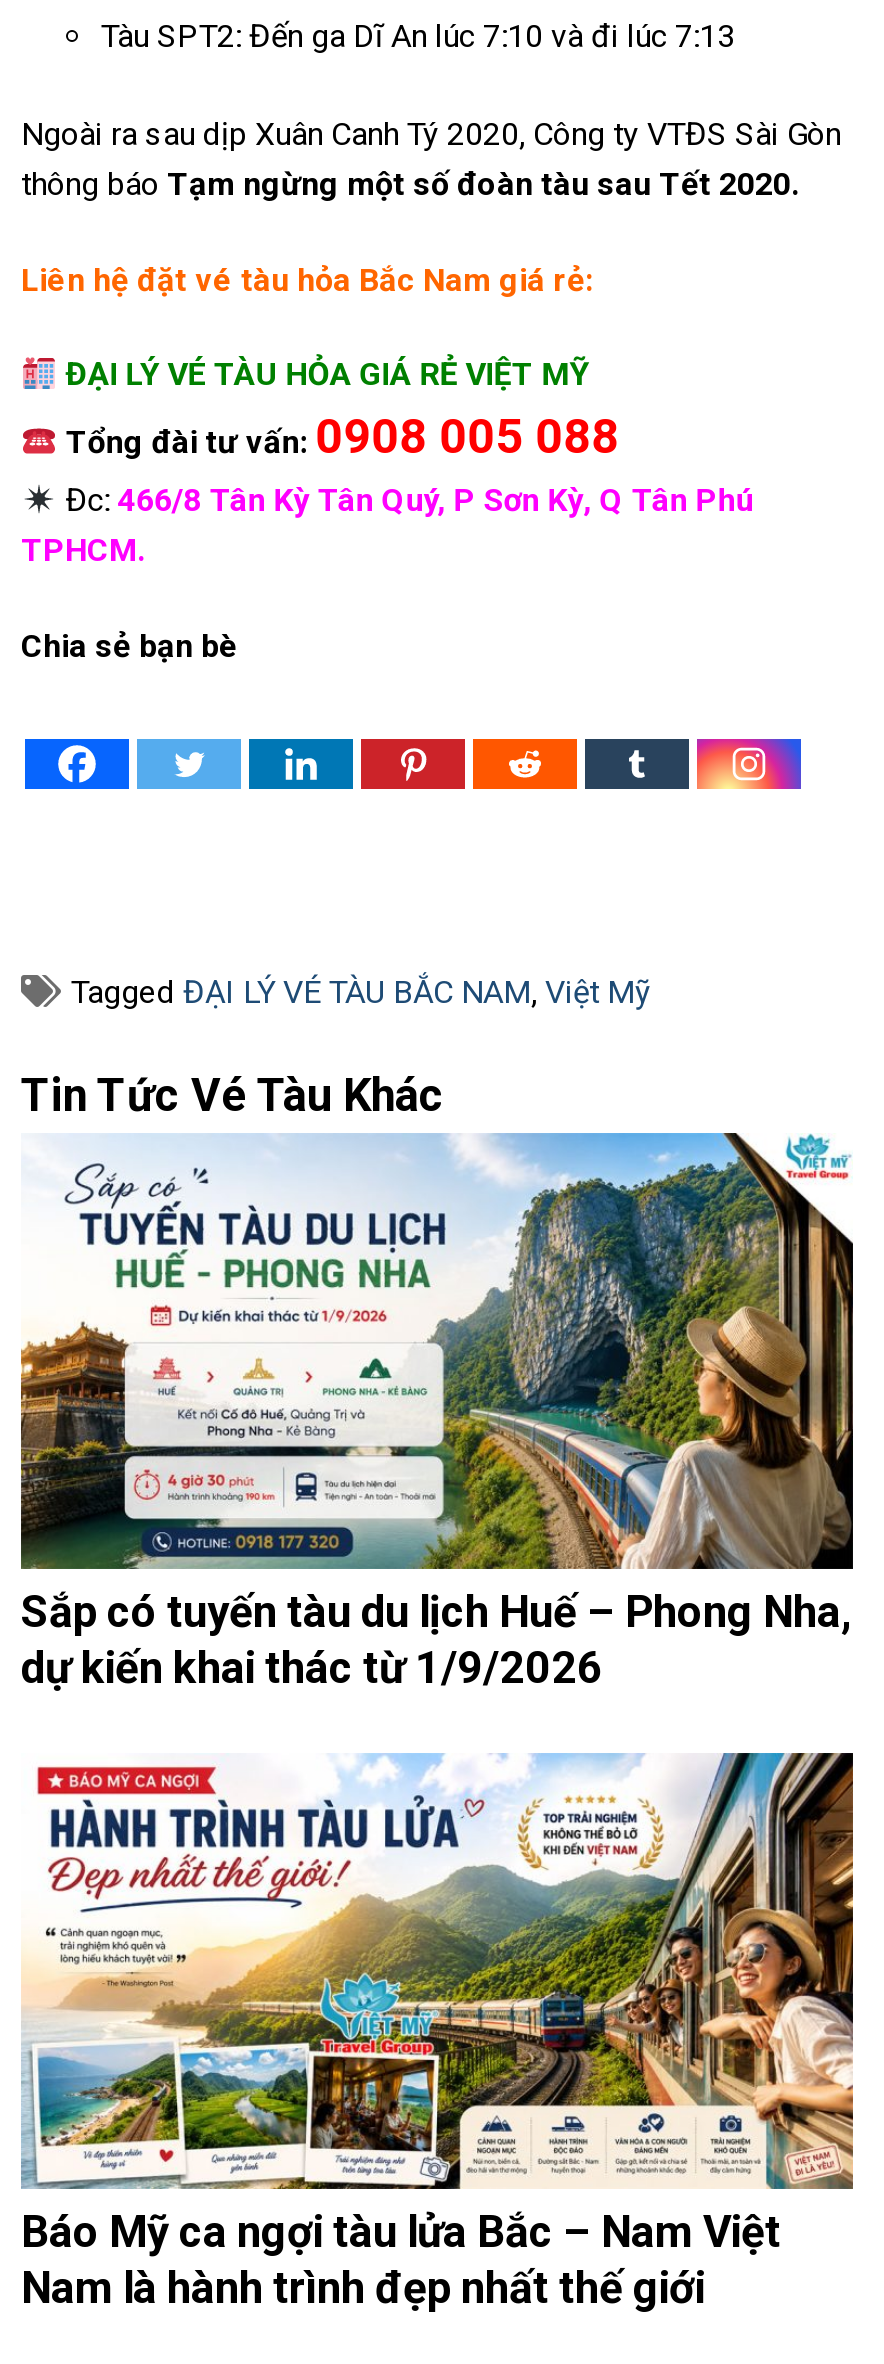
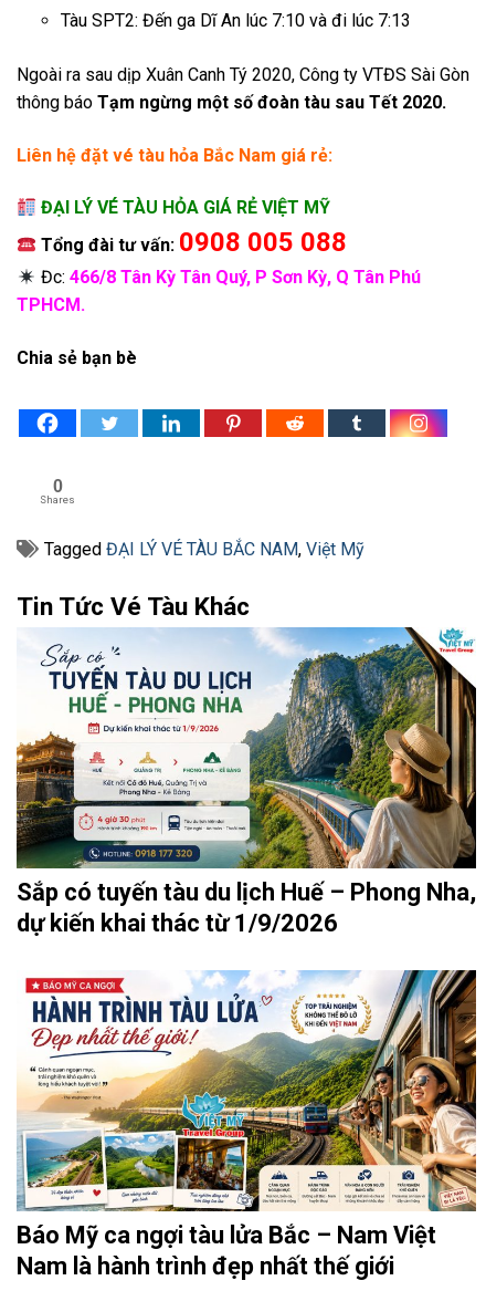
+ 0
+ Shares
